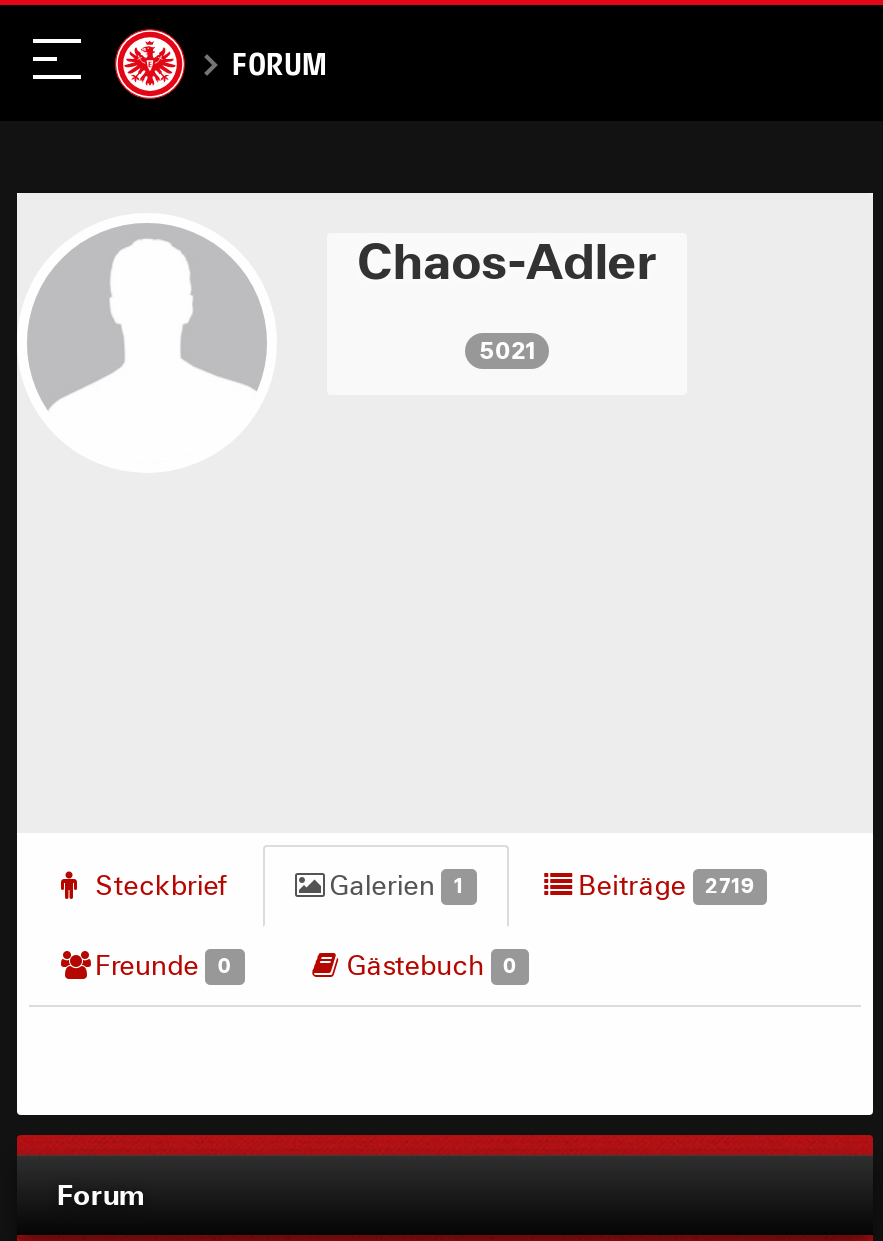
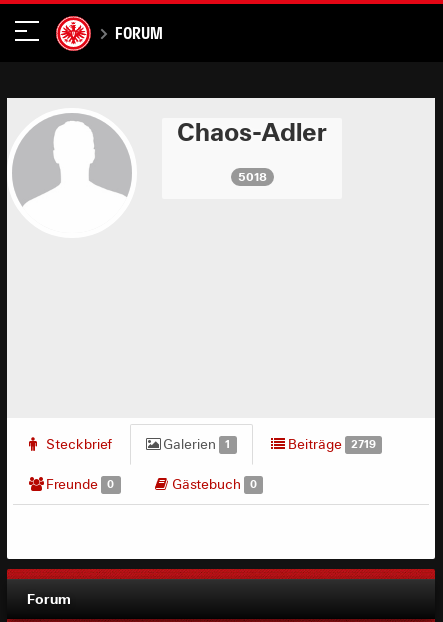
- 5021
+ 5018
